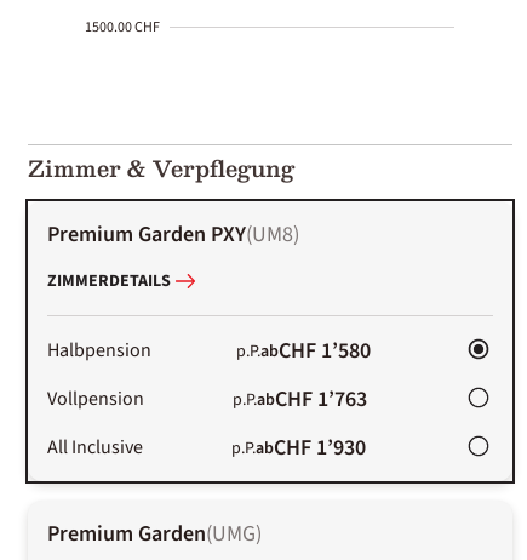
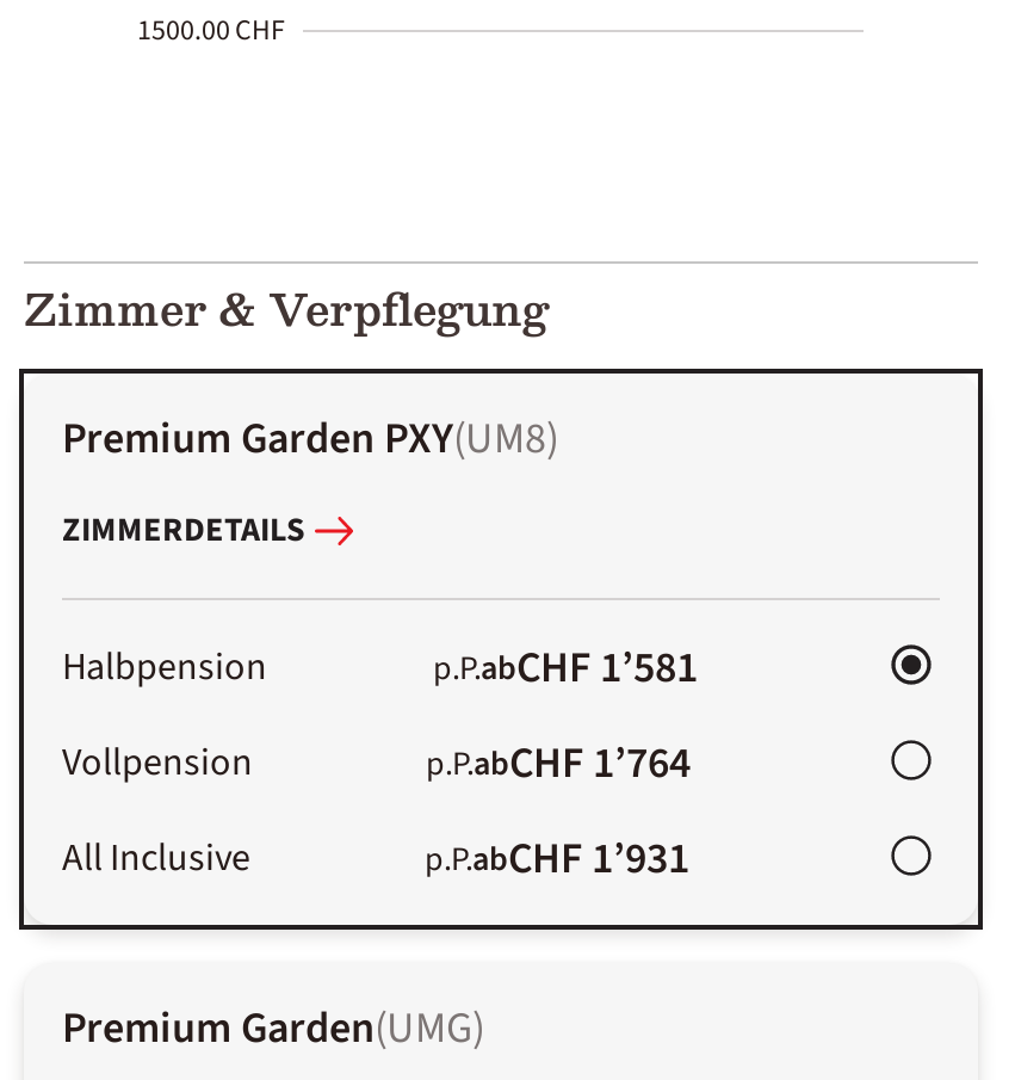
- p.P.abCHF 1’580
+ p.P.abCHF 1’581

- p.P.abCHF 1’763
+ p.P.abCHF 1’764

- p.P.abCHF 1’930
+ p.P.abCHF 1’931
